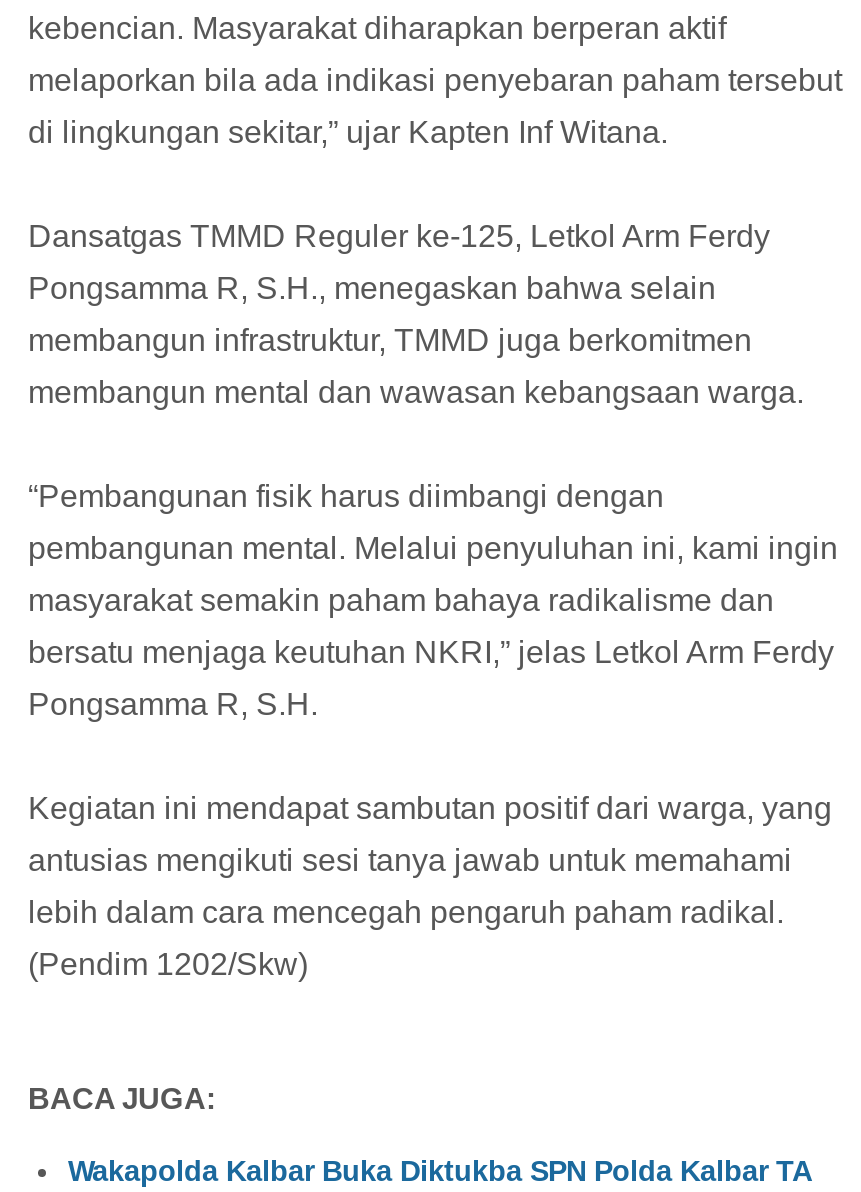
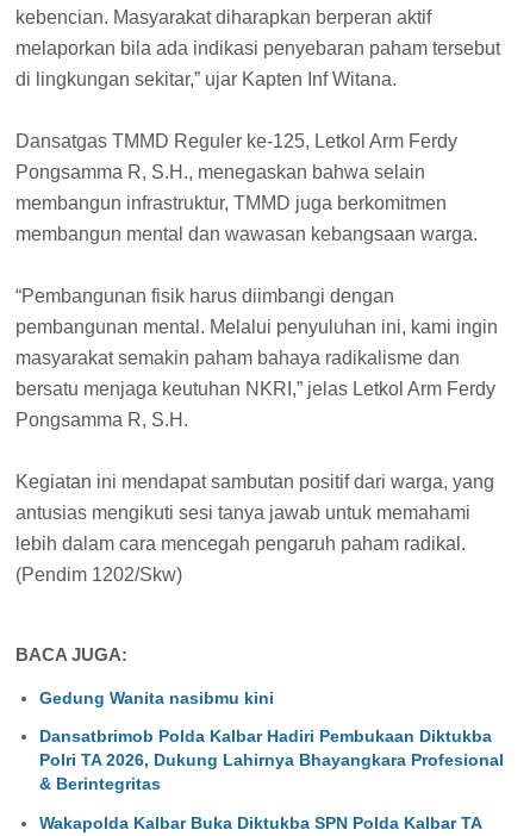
+ Gedung Wanita nasibmu kini
+ Dansatbrimob Polda Kalbar Hadiri Pembukaan Diktukba
+ Polri TA 2026, Dukung Lahirnya Bhayangkara Profesional
+ & Berintegritas
